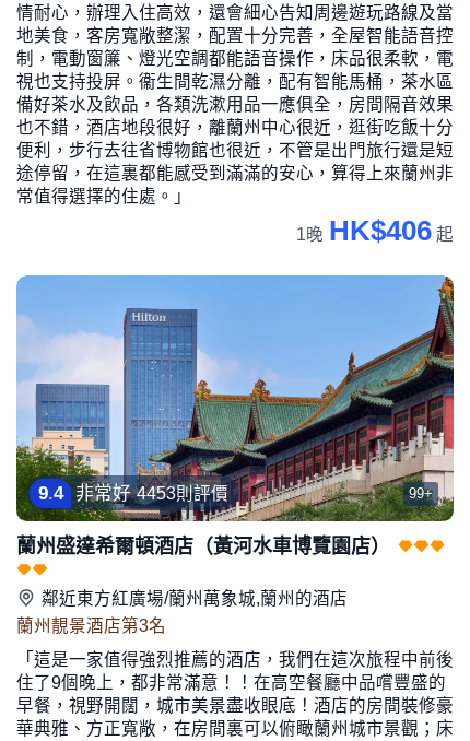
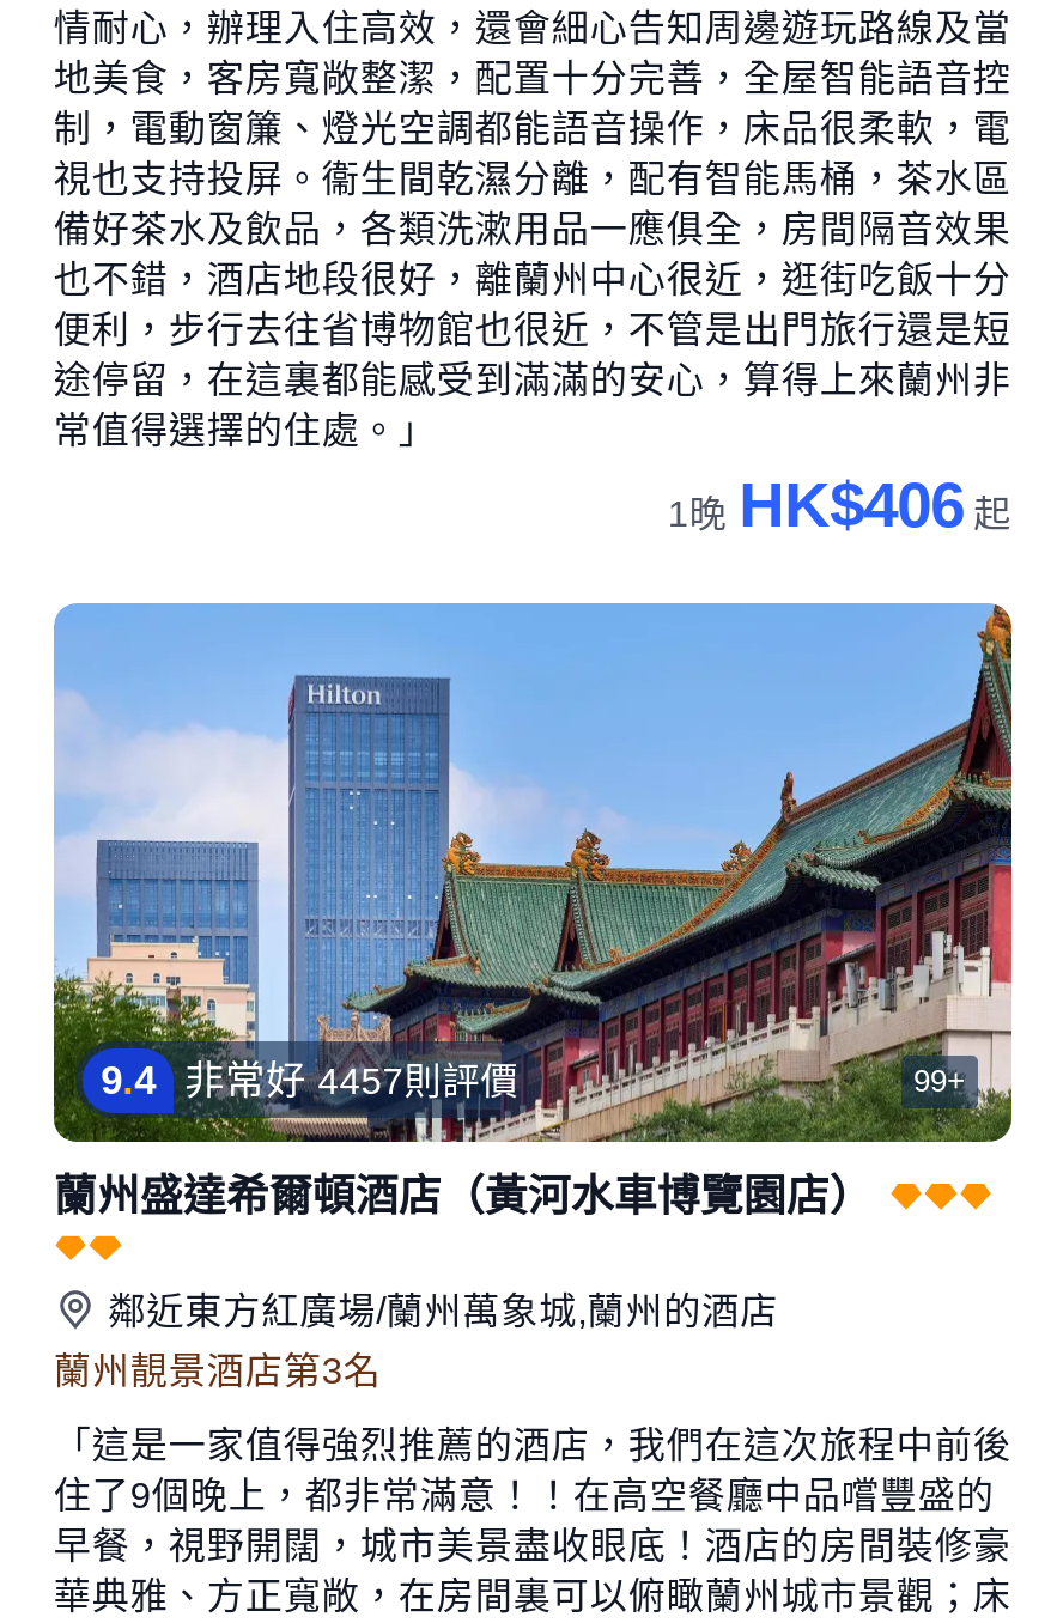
- 非常好 4453則評價
+ 非常好 4457則評價
